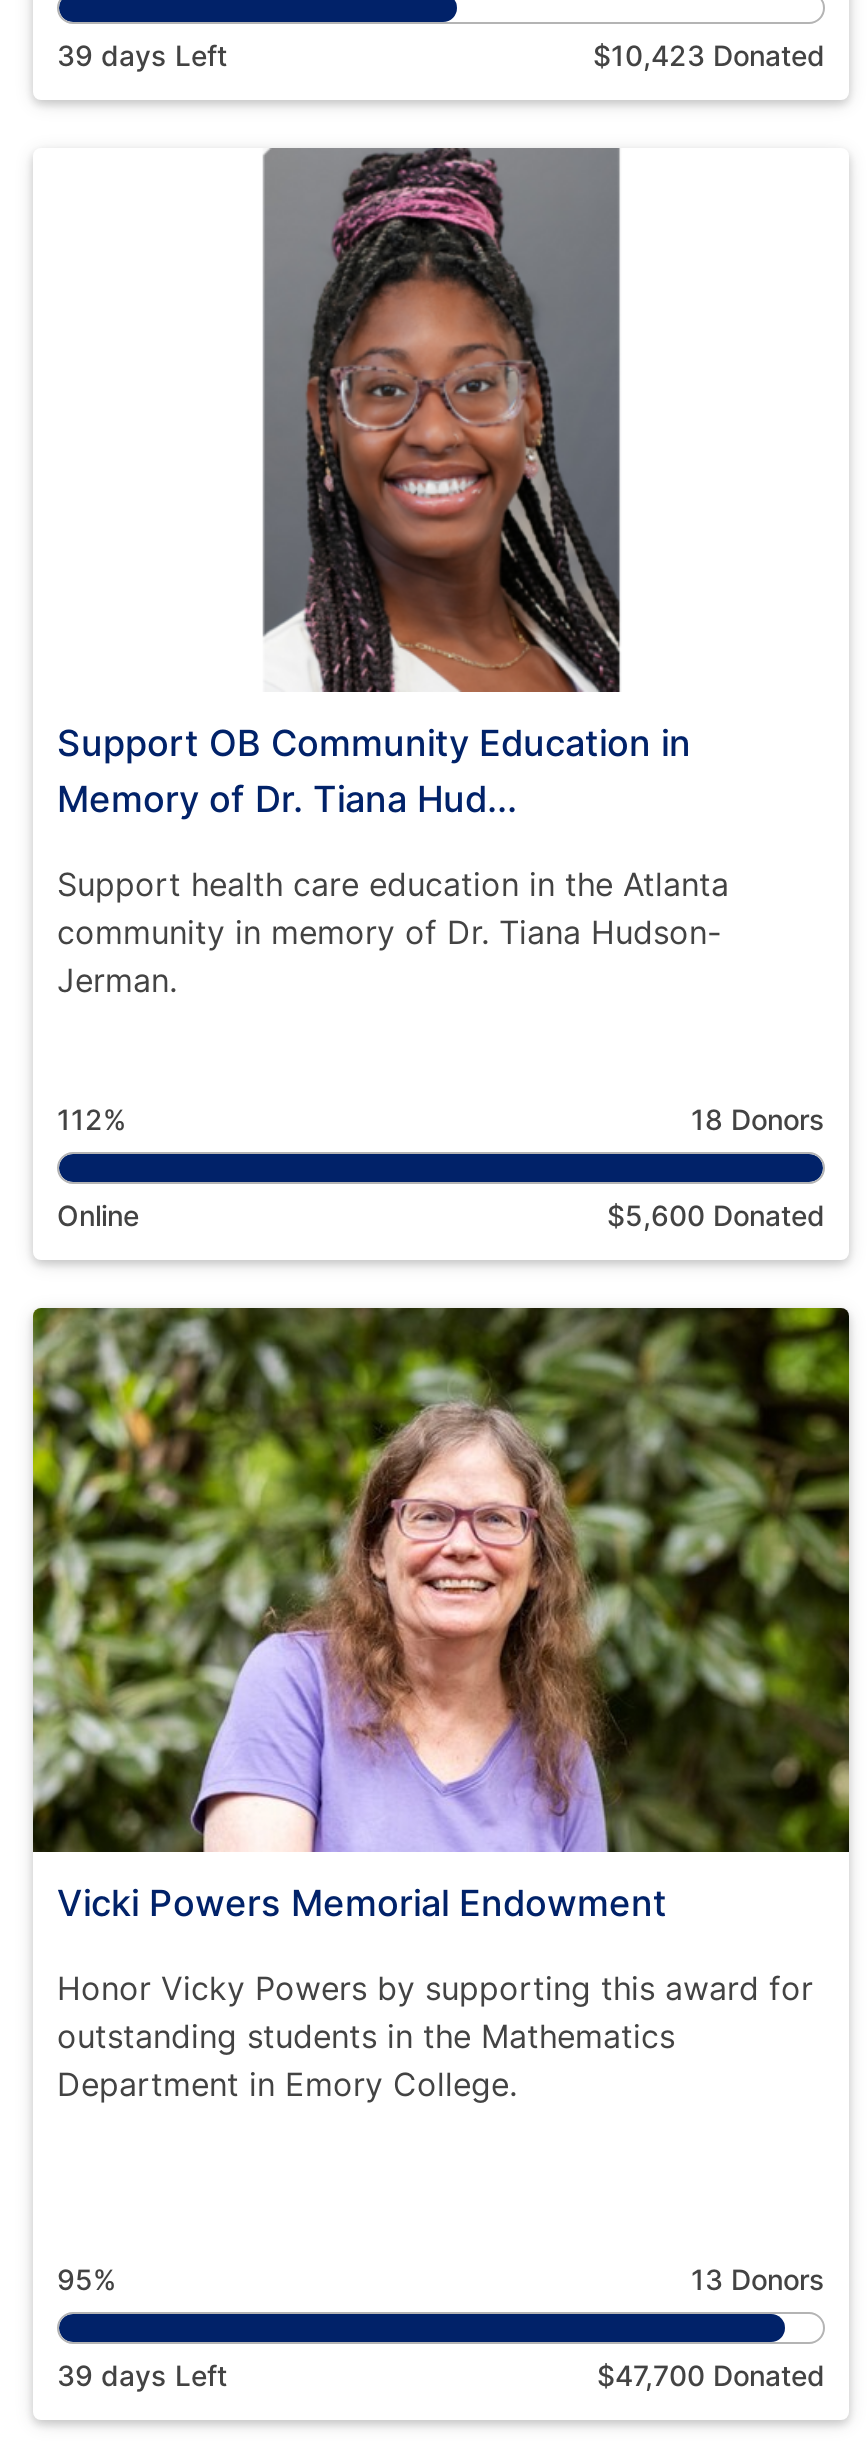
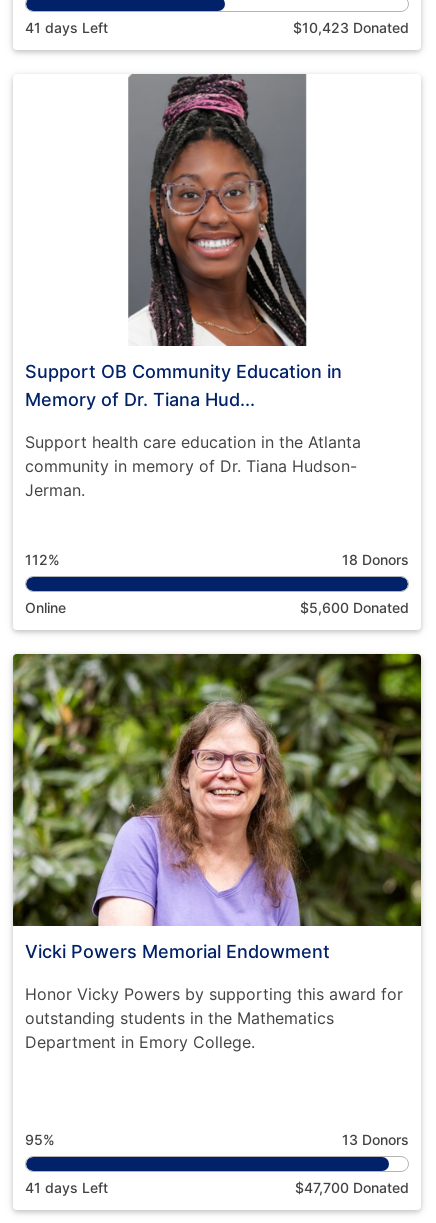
- 39 days Left
+ 41 days Left

- 39 days Left
+ 41 days Left
